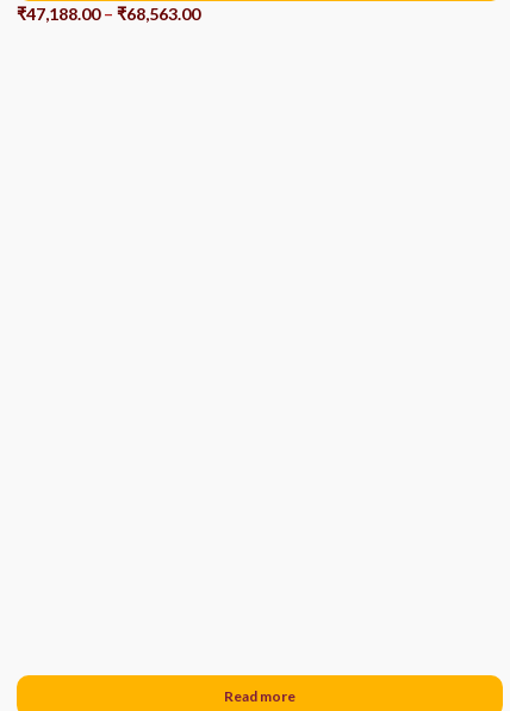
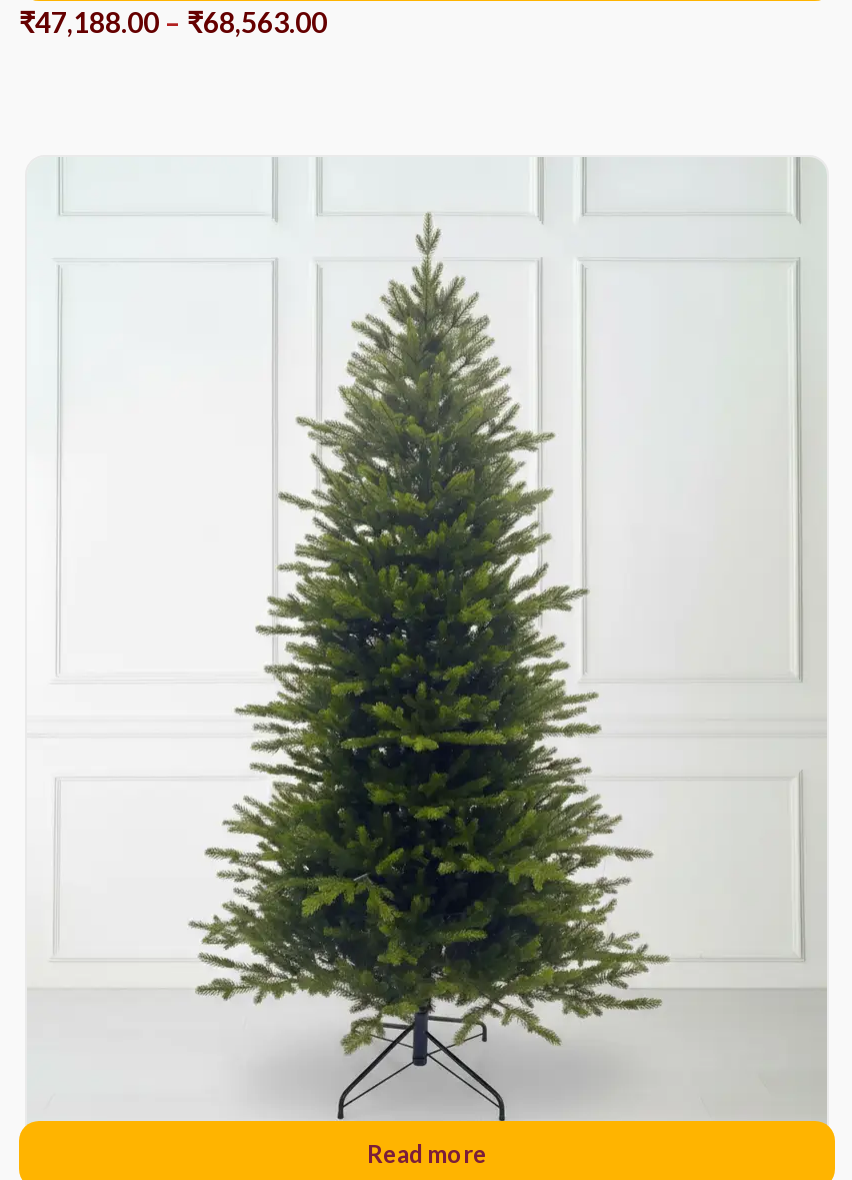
+ [image]
